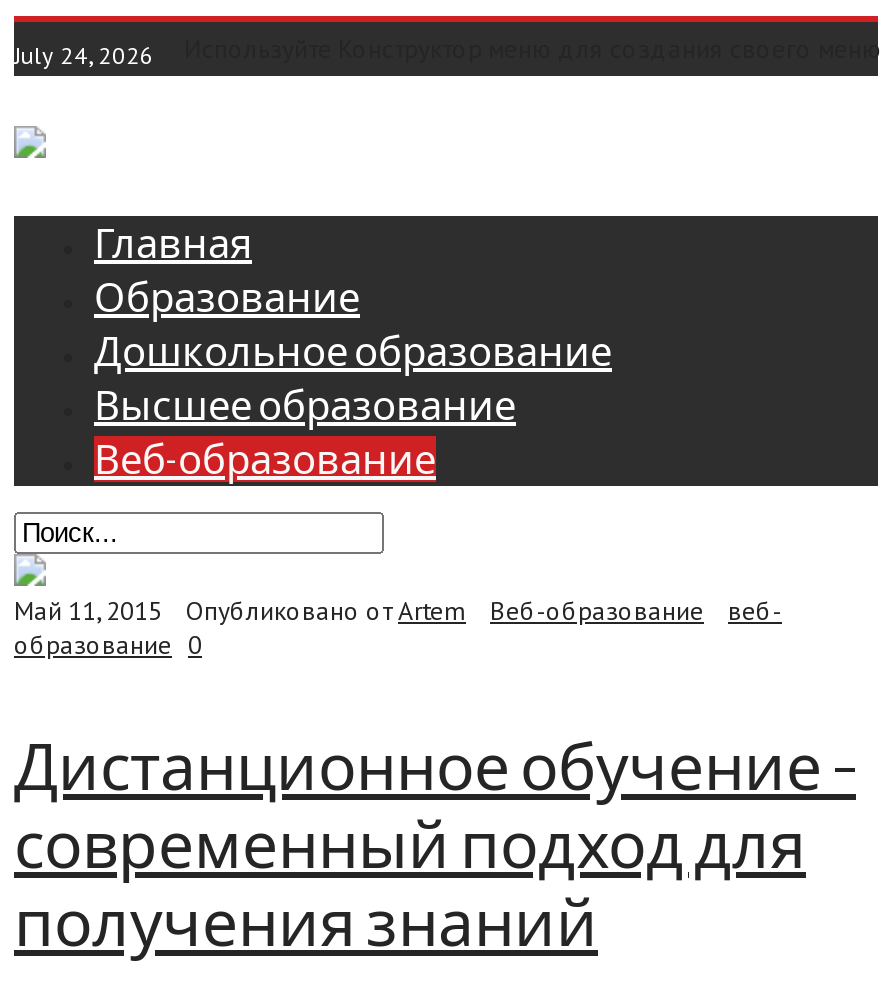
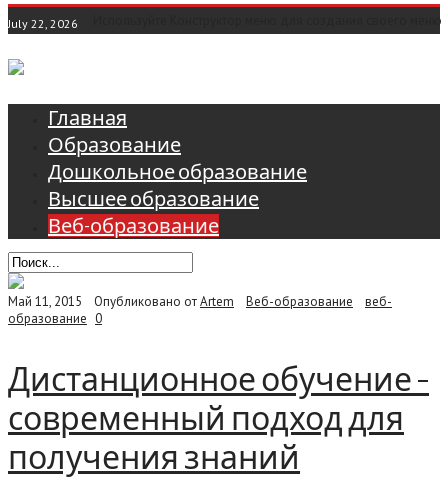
- July 24, 2026
+ July 22, 2026
